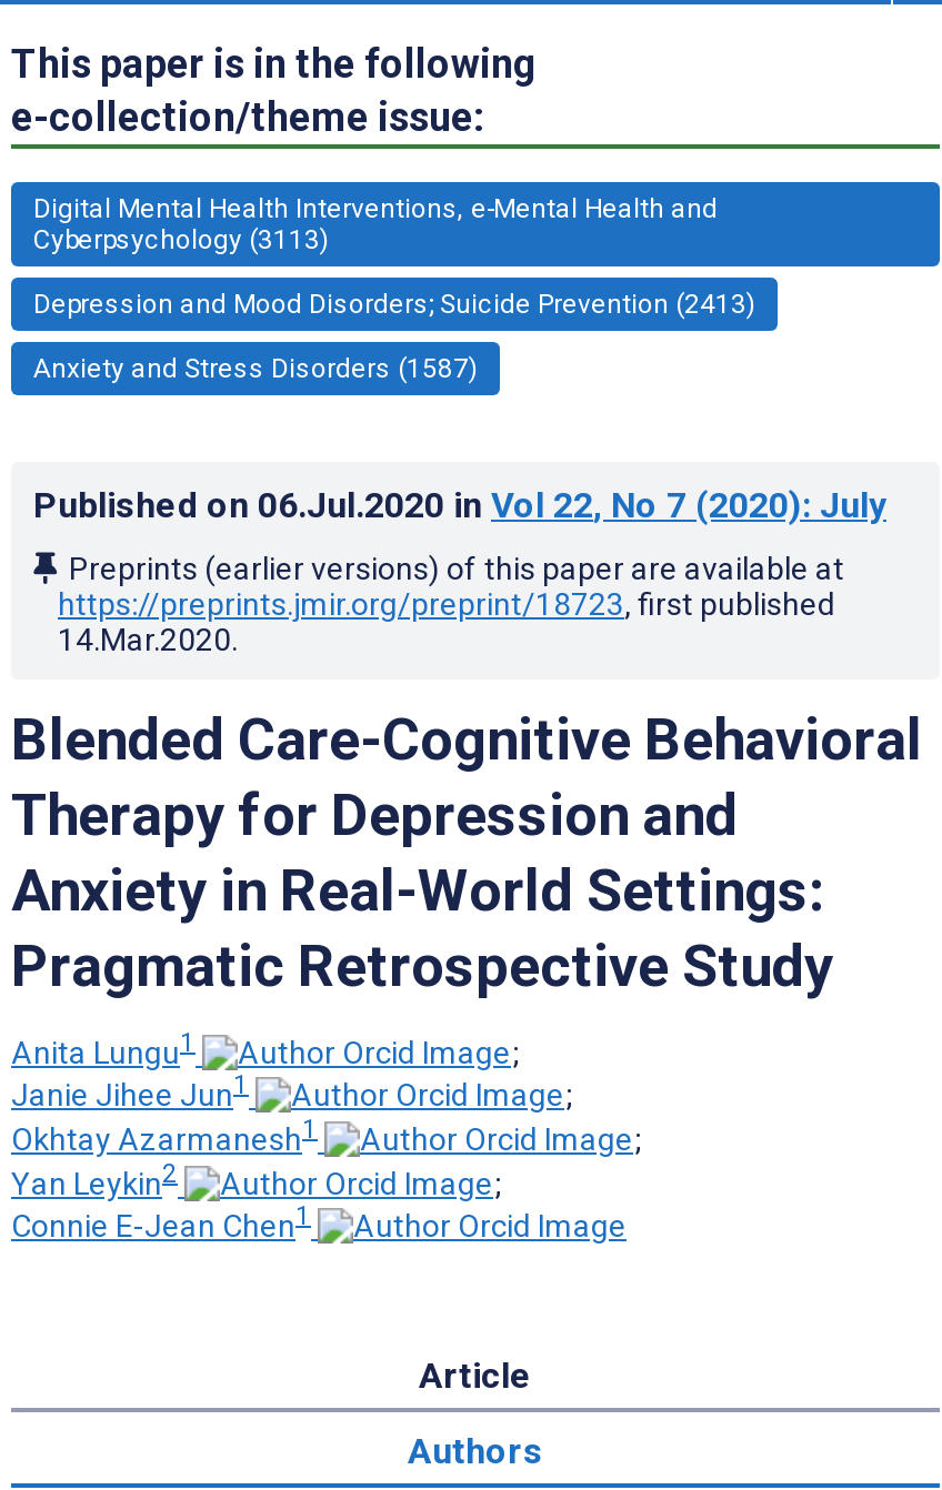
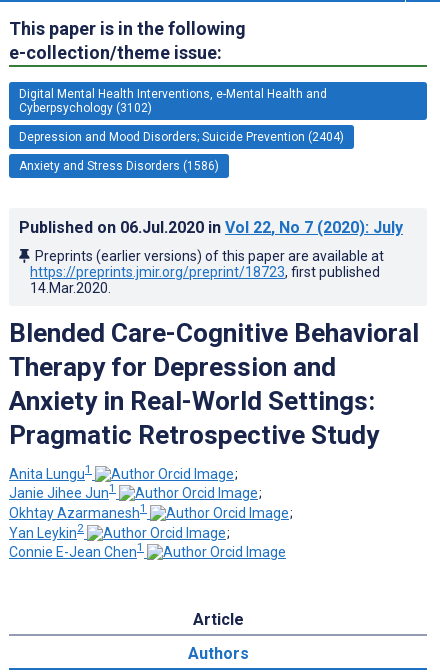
- Cyberpsychology (3113)
+ Cyberpsychology (3102)

- Depression and Mood Disorders; Suicide Prevention (2413)
+ Depression and Mood Disorders; Suicide Prevention (2404)

- Anxiety and Stress Disorders (1587)
+ Anxiety and Stress Disorders (1586)
